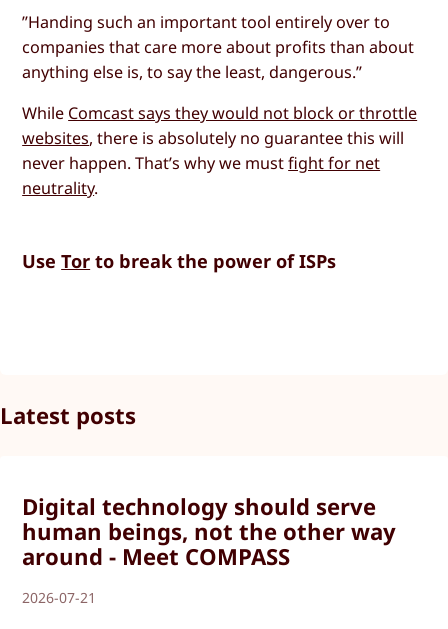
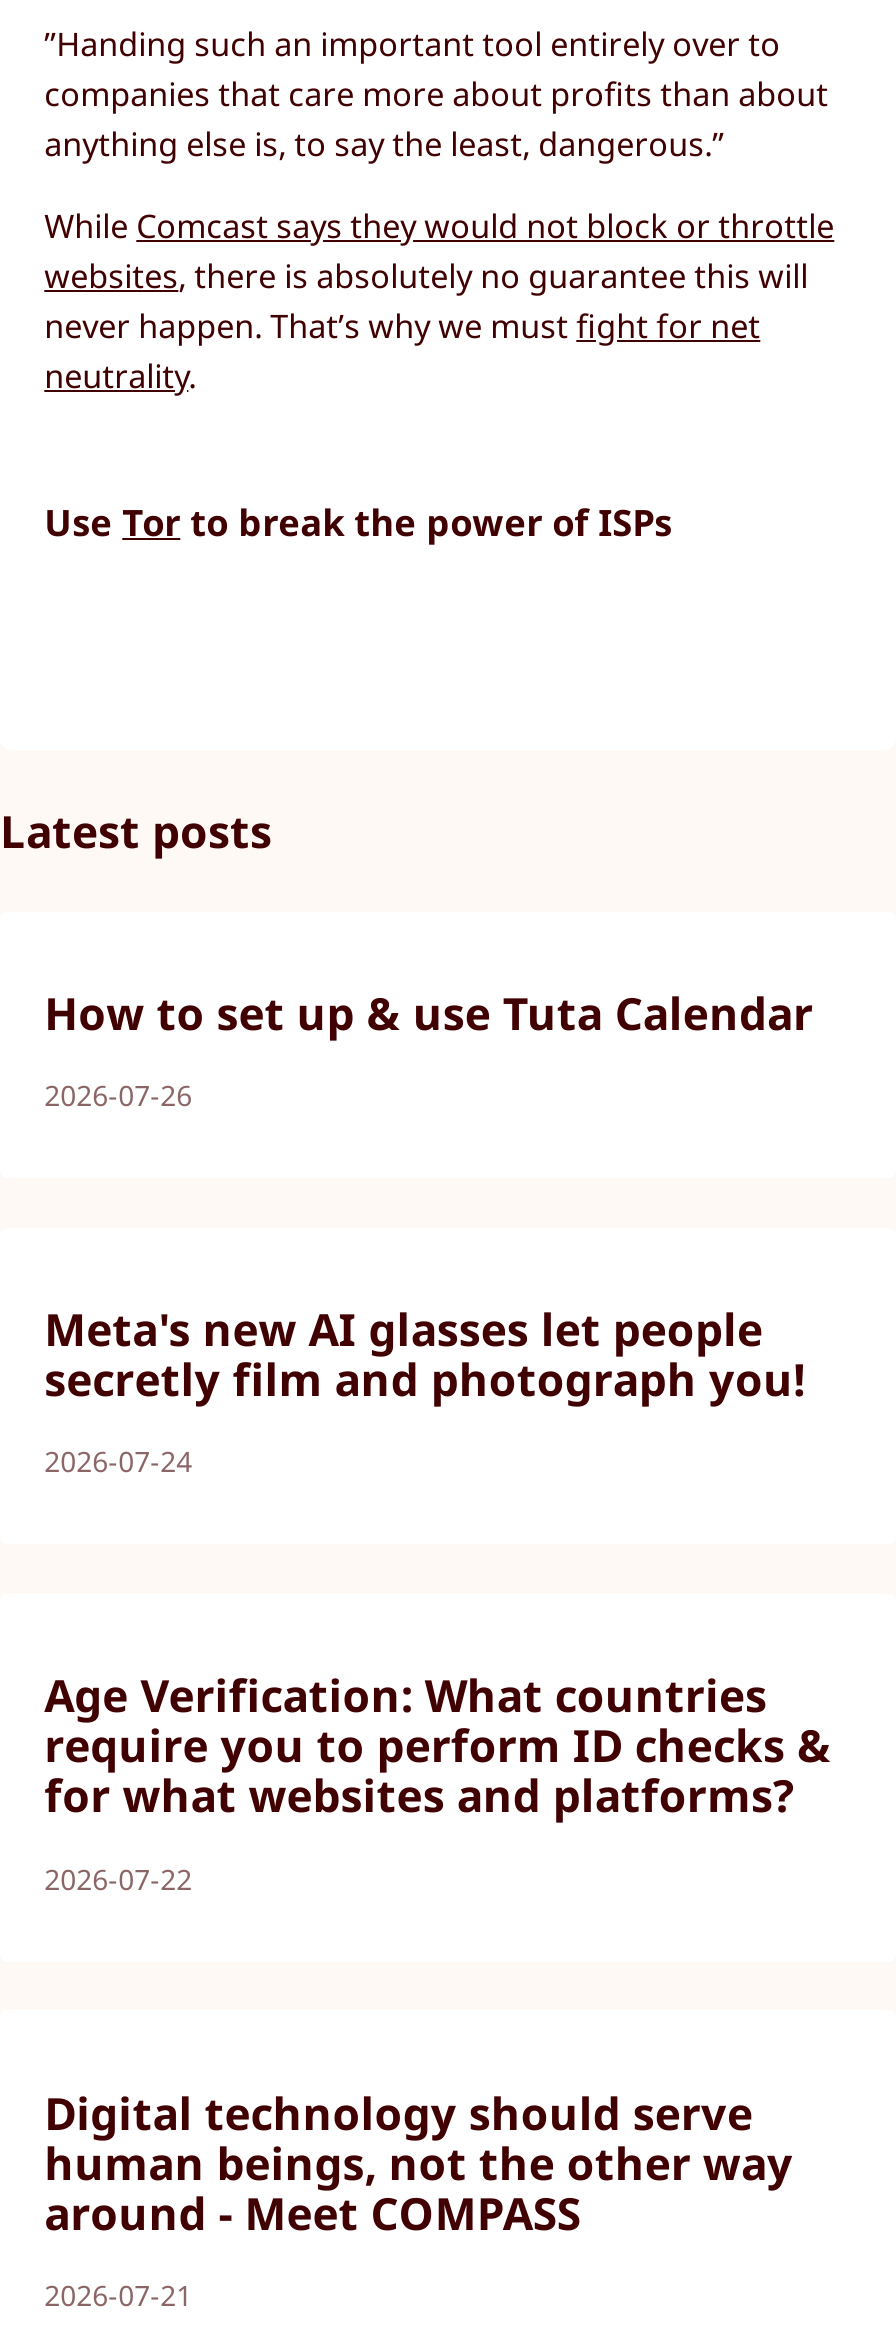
+ How to set up & use Tuta Calendar
+ 2026-07-26

+ Meta's new AI glasses let people
+ secretly film and photograph you!
+ 2026-07-24

+ Age Verification: What countries
+ require you to perform ID checks &
+ for what websites and platforms?
+ 2026-07-22
